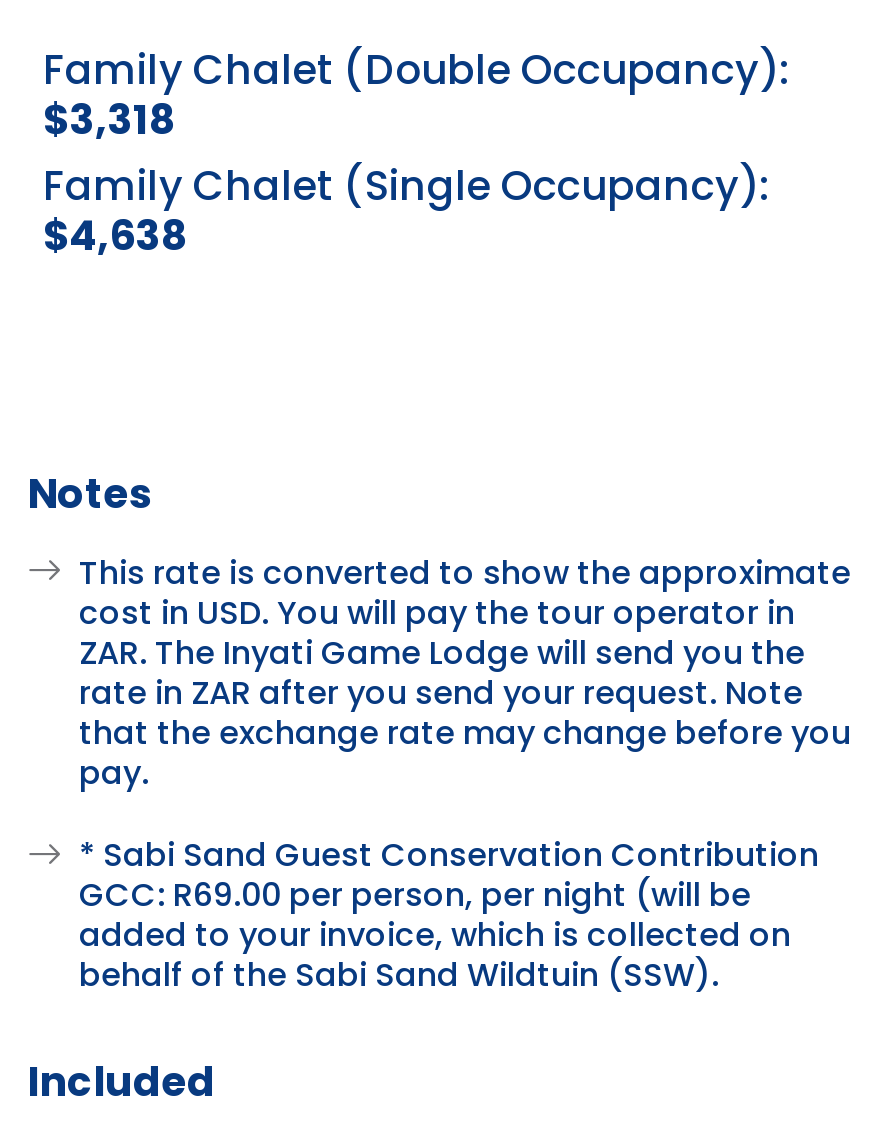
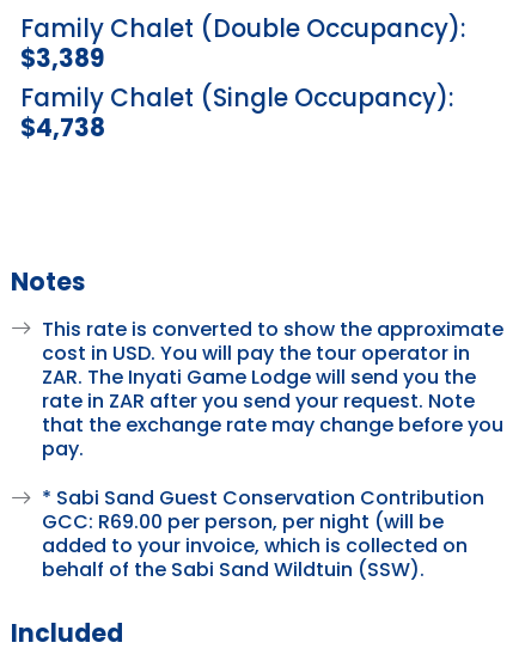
- $3,318
+ $3,389

- $4,638
+ $4,738
